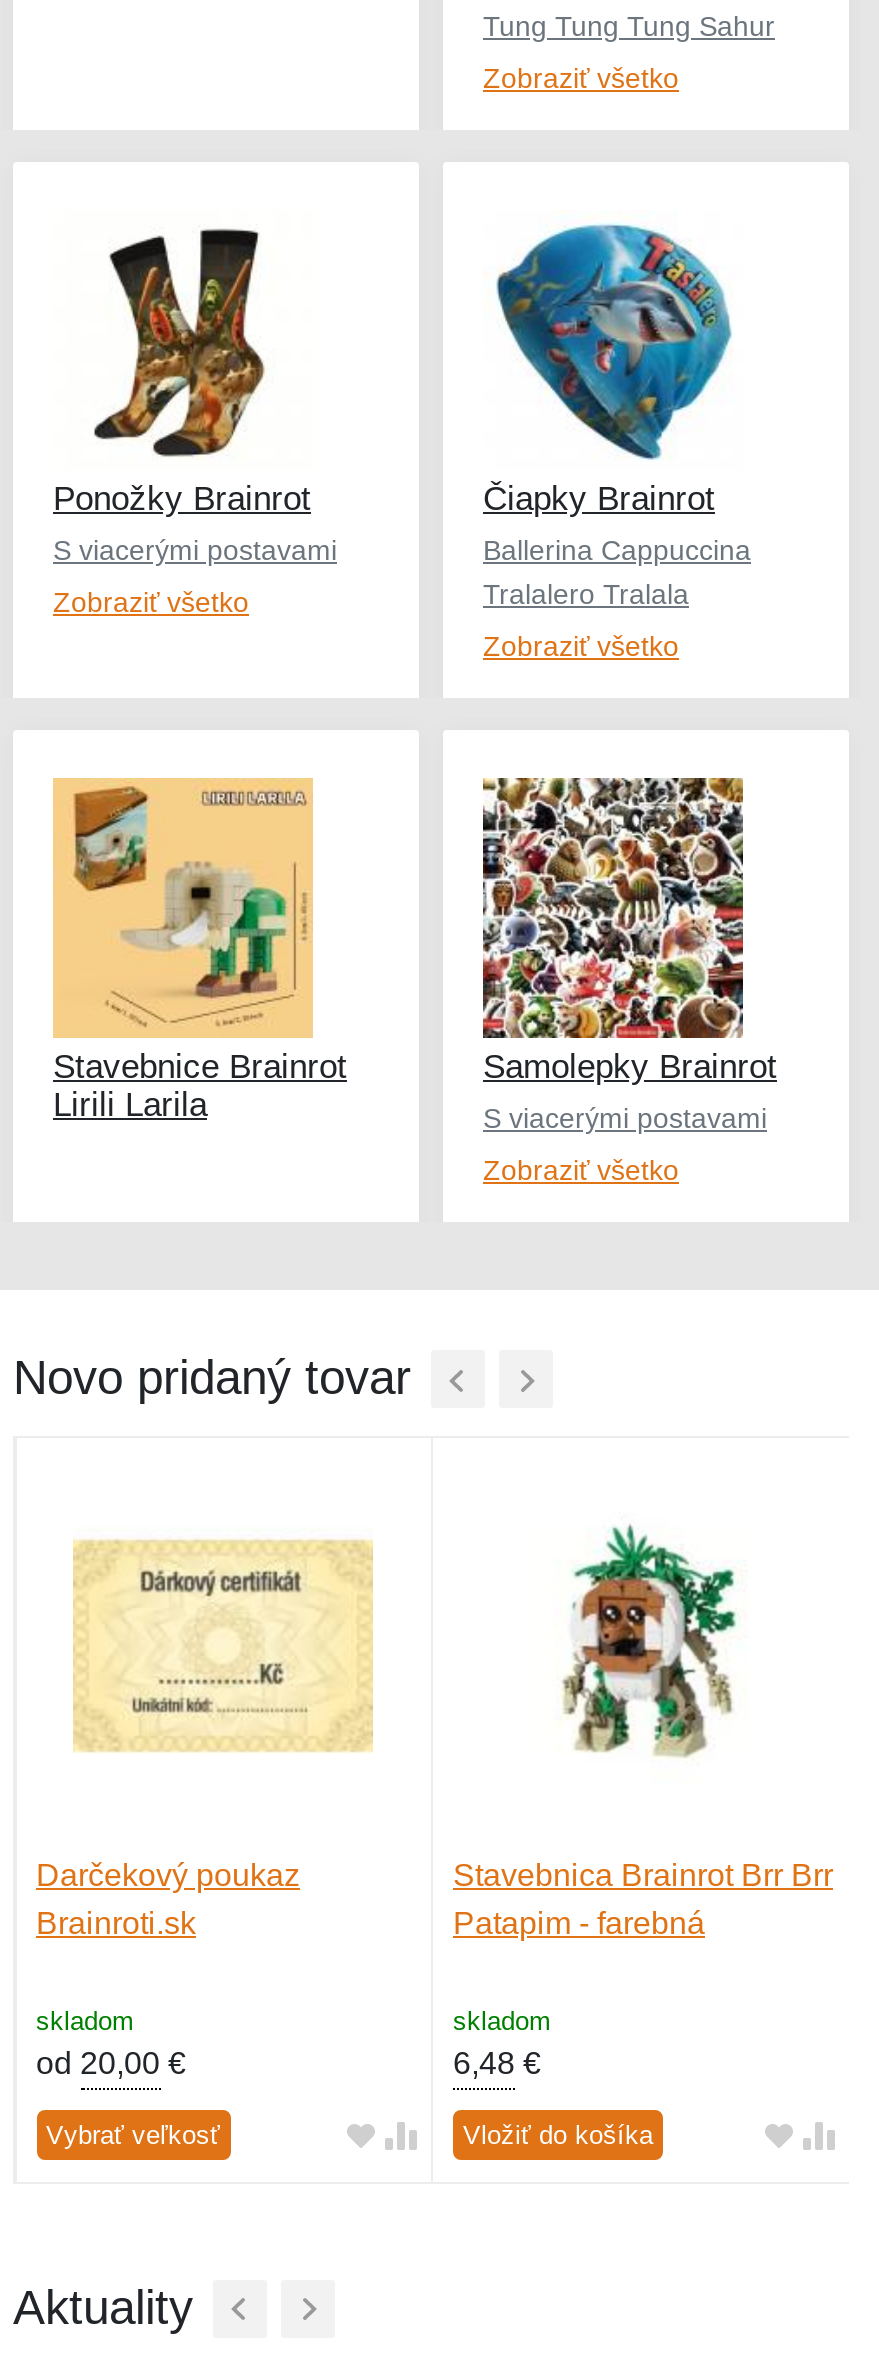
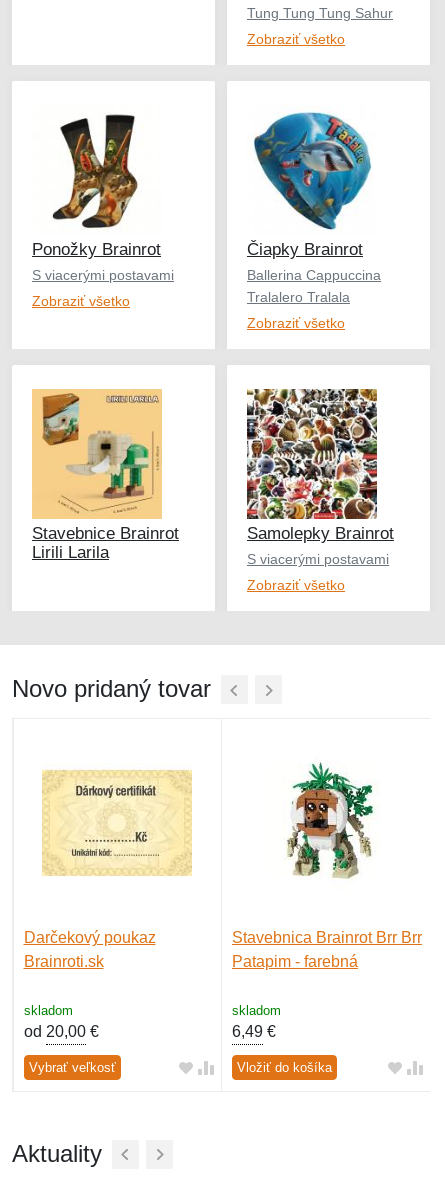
- 6,48 €
+ 6,49 €
